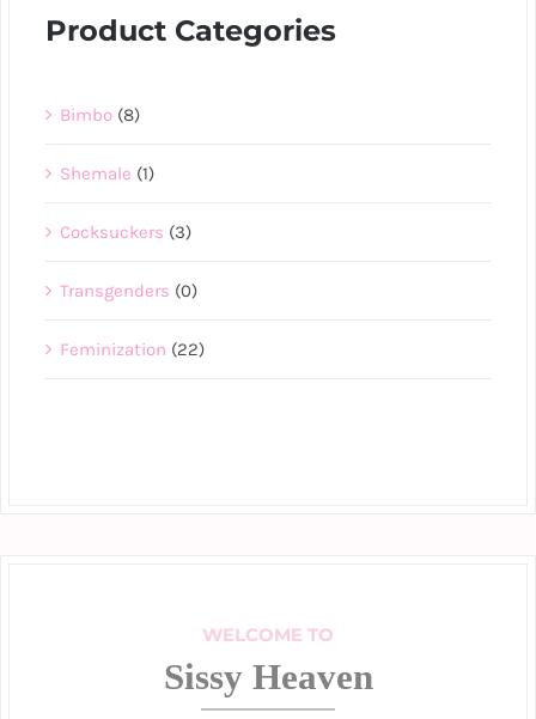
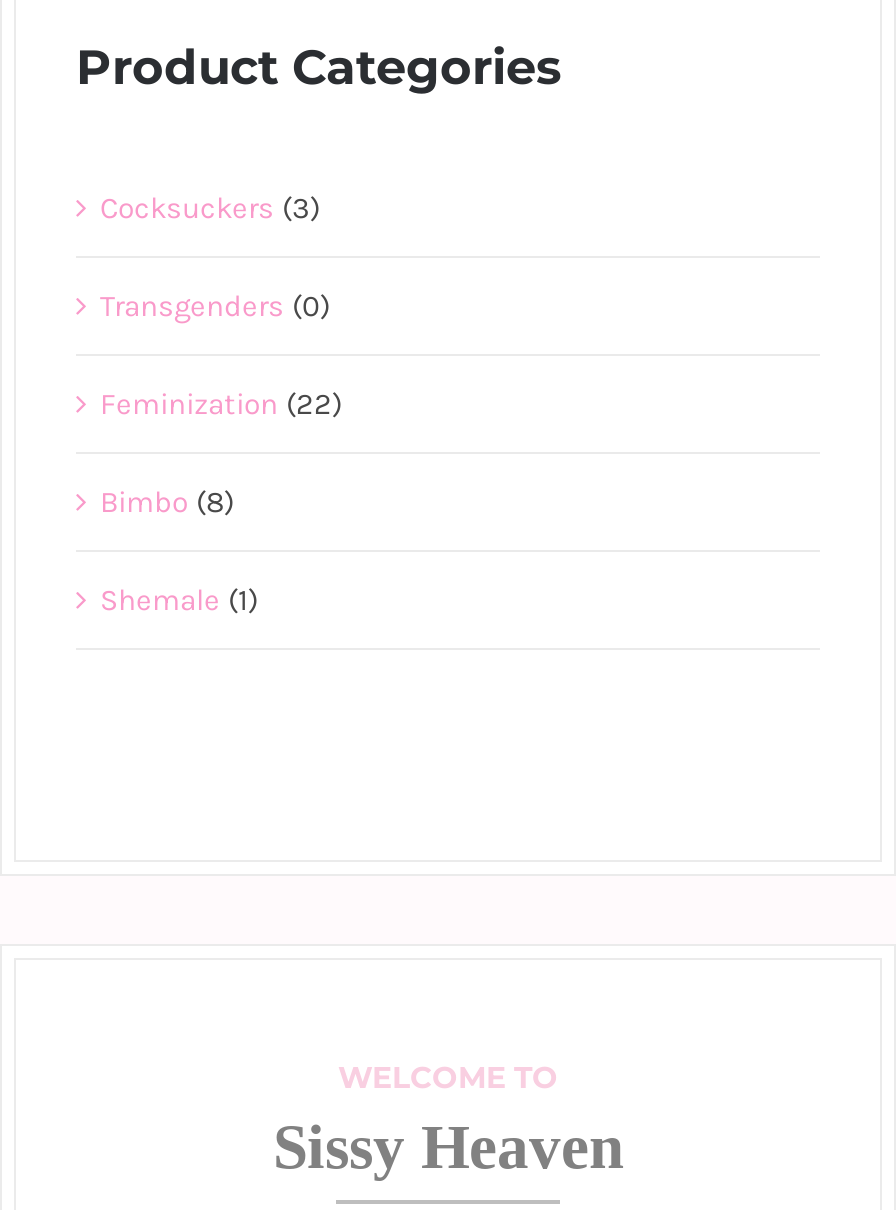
moved down: Bimbo (8) | Shemale (1)

moved up: Cocksuckers (3) | Transgenders (0) | Feminization (22)
